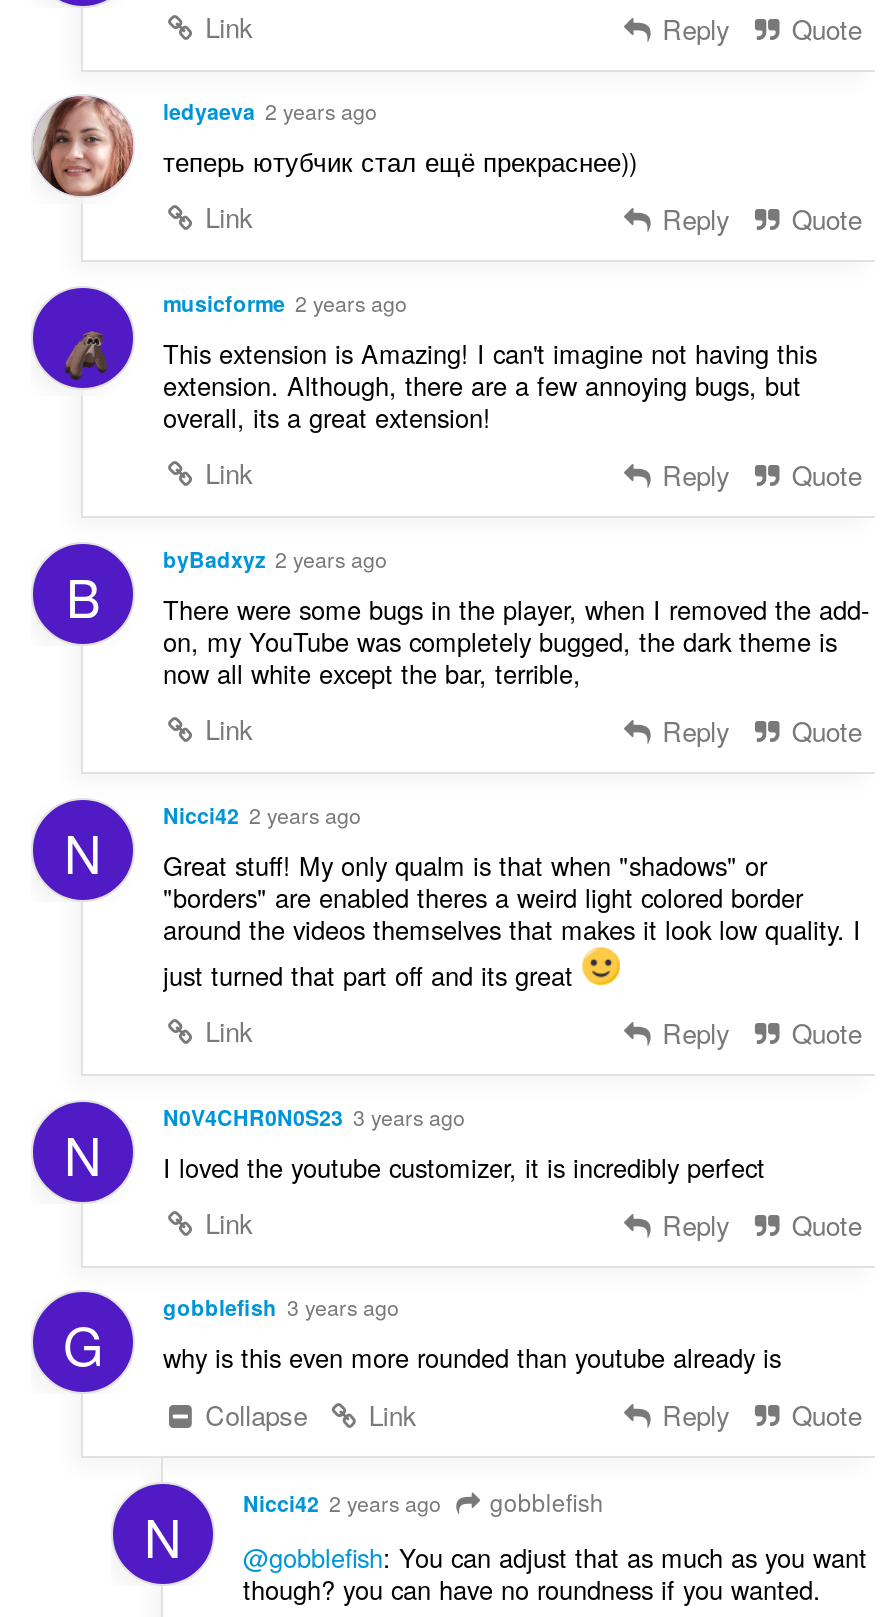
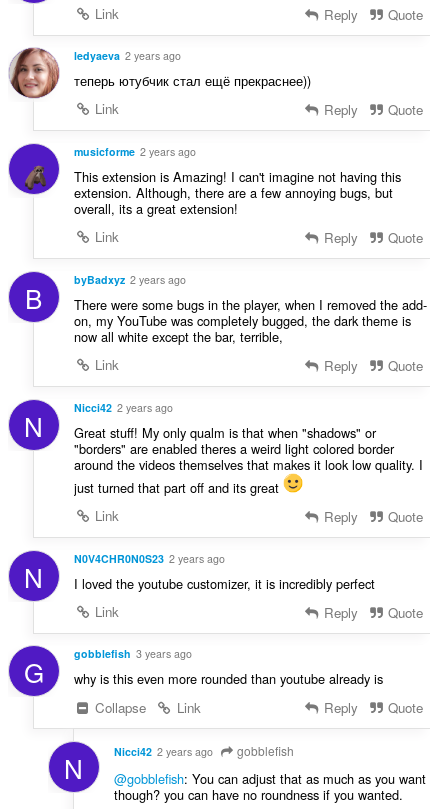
- N0V4CHR0N0S23 3 years ago
+ N0V4CHR0N0S23 2 years ago
